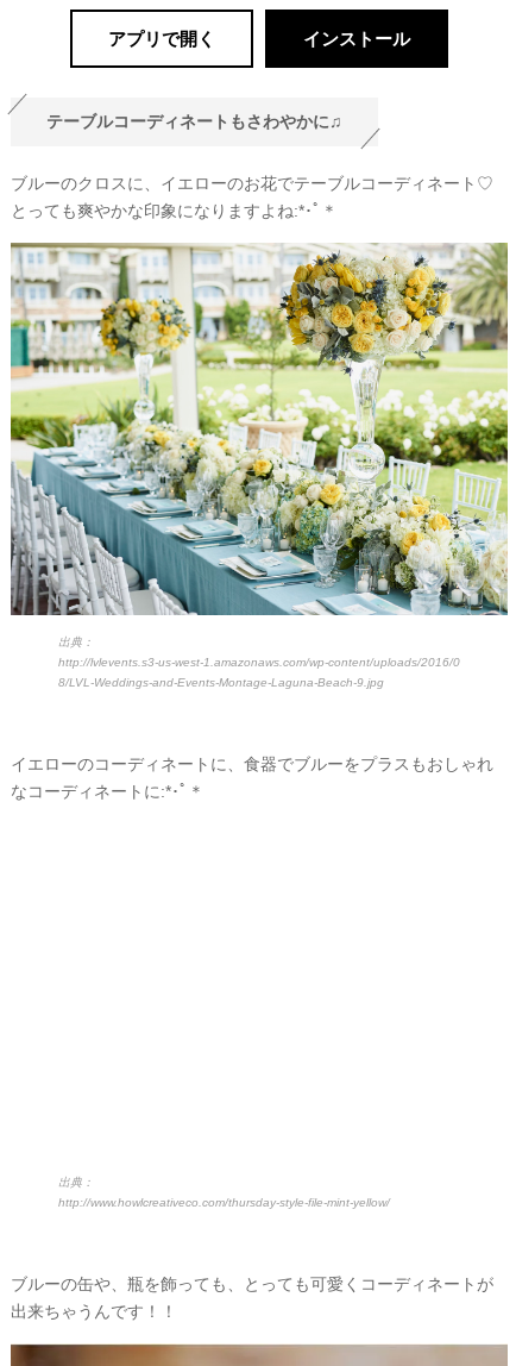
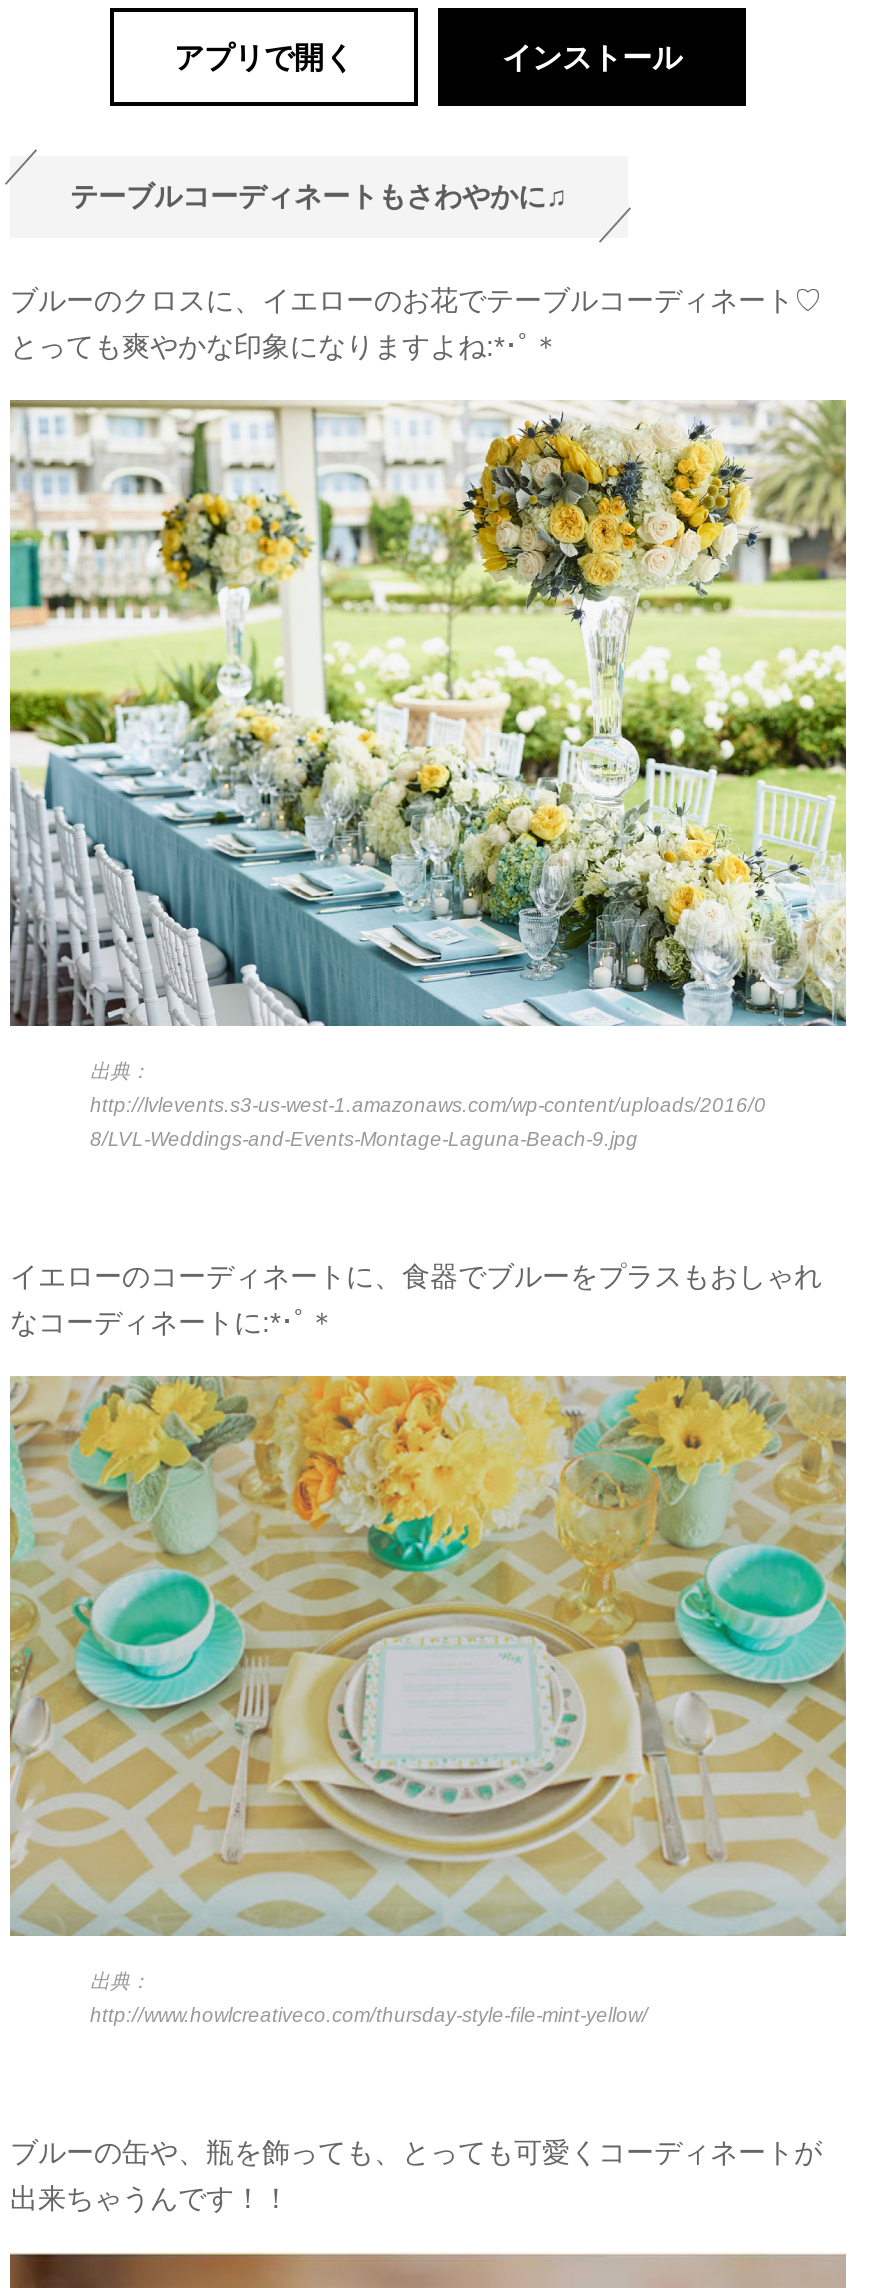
+ [image]
